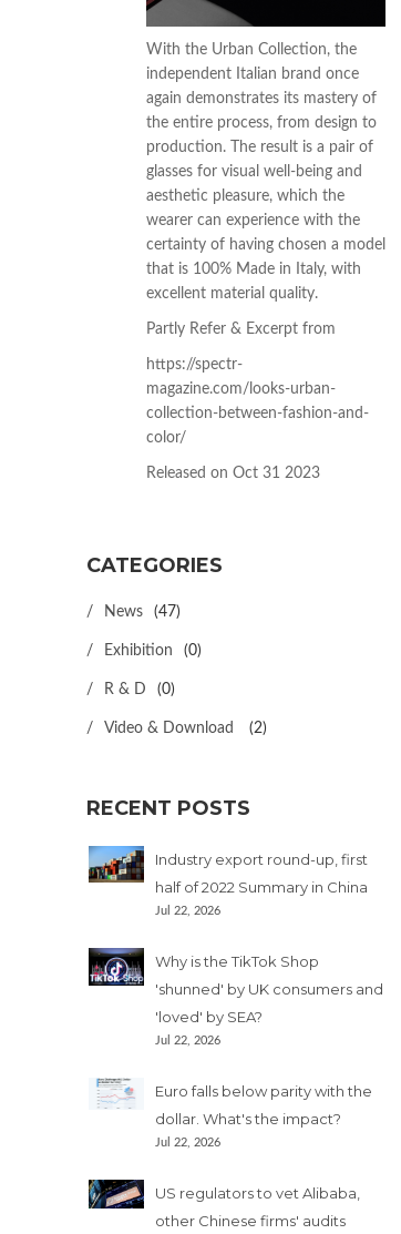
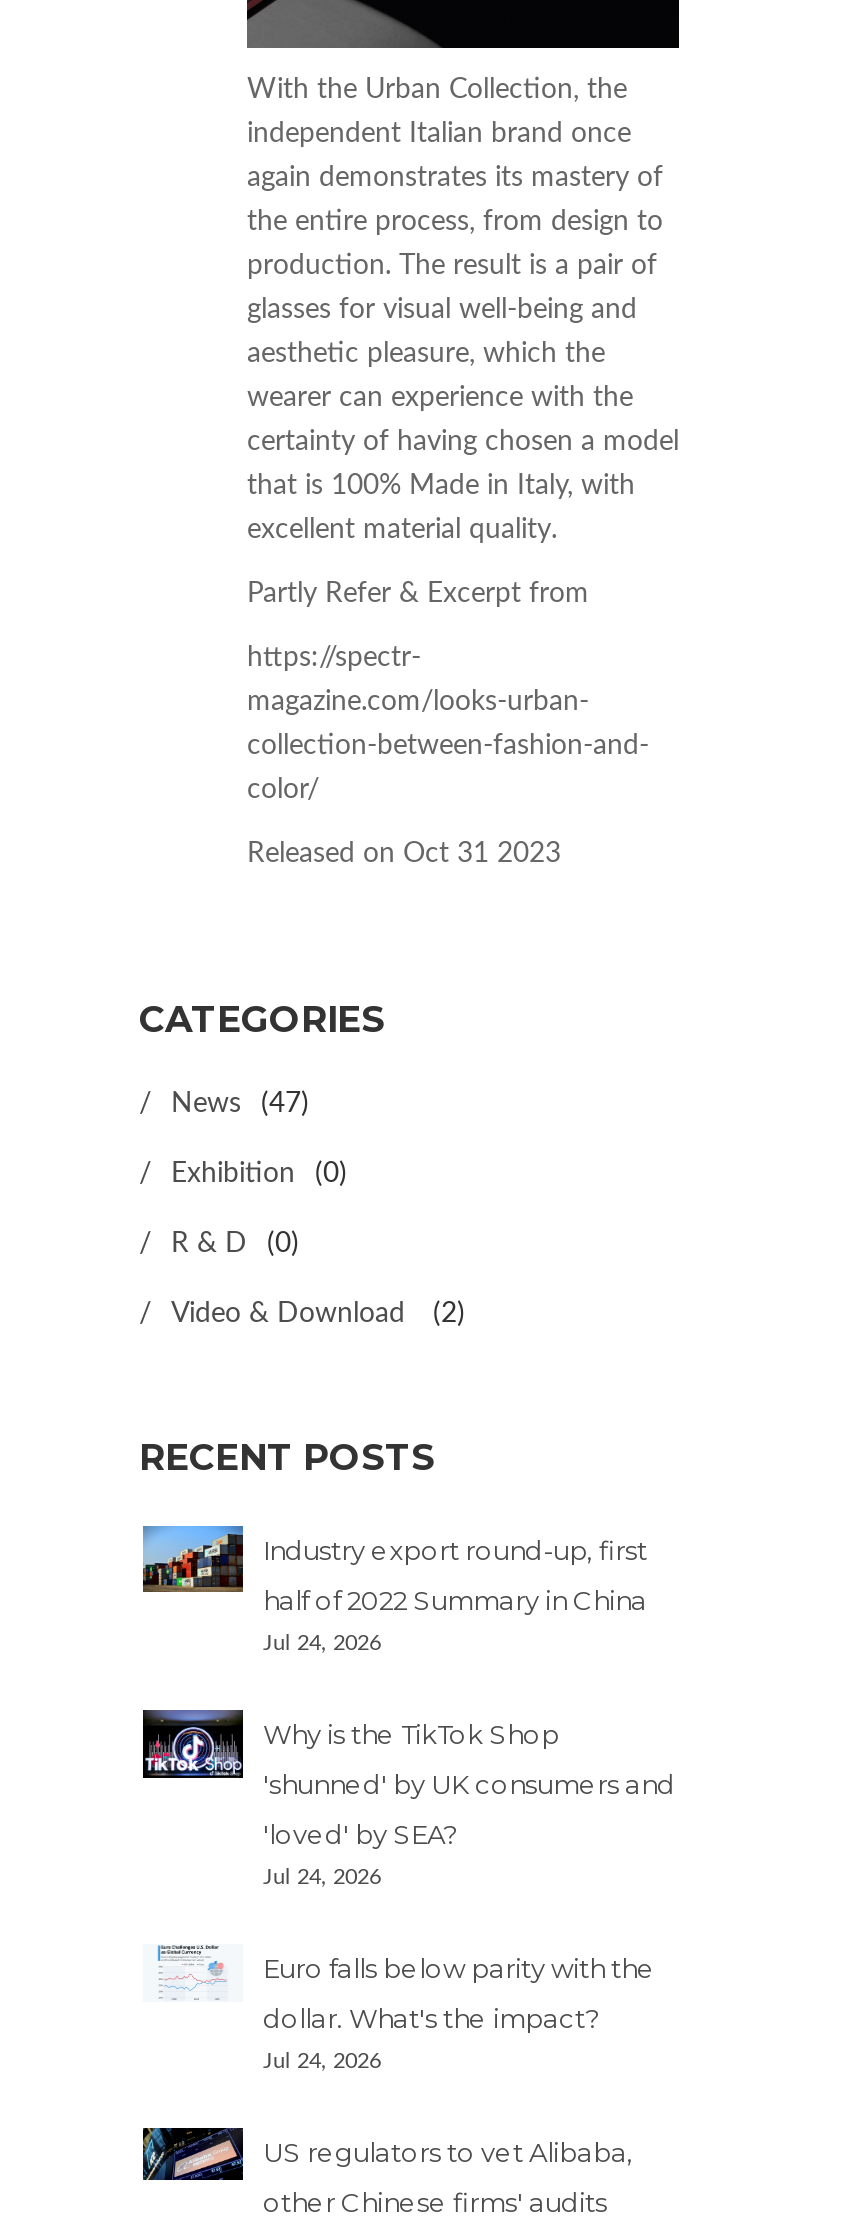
- Jul 22, 2026
+ Jul 24, 2026

- Jul 22, 2026
+ Jul 24, 2026

- Jul 22, 2026
+ Jul 24, 2026
